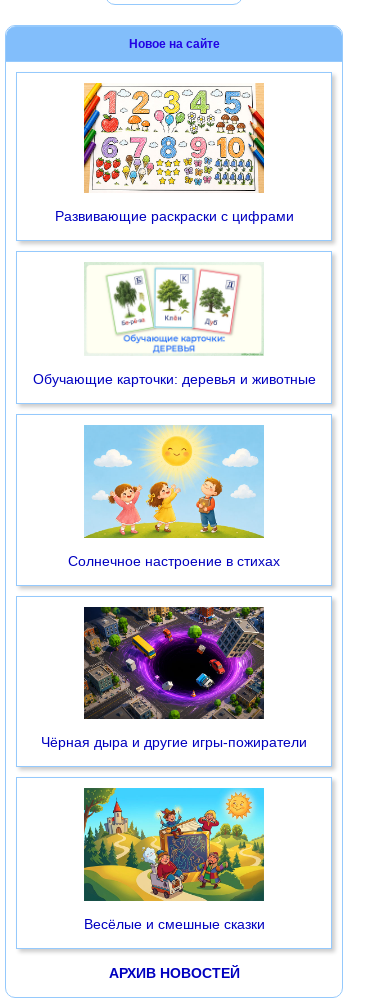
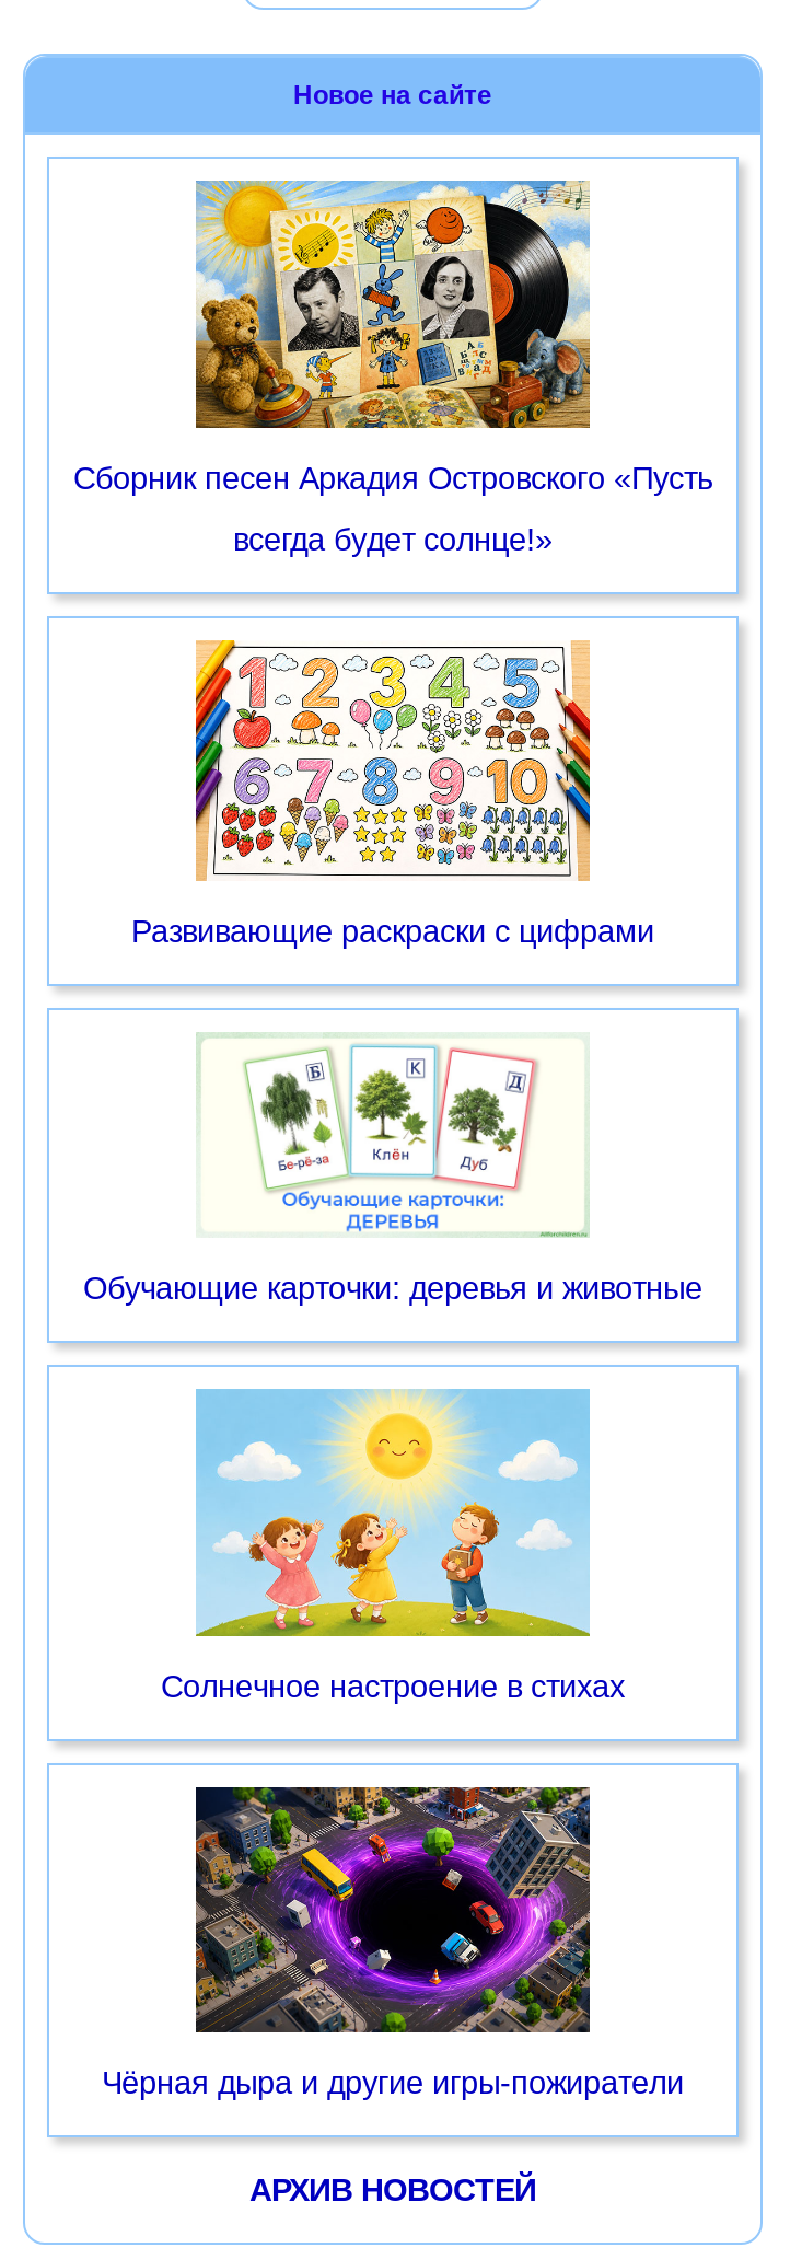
+ [image]
+ Сборник песен Аркадия Островского «Пусть
+ всегда будет солнце!»

moved down: [image] | Развивающие раскраски с цифрами | Обучающие карточки: деревья и животные | Солнечное настроение в стихах | Чёрная дыра и другие игры-пожиратели

- [image]
- Весёлые и смешные сказки
